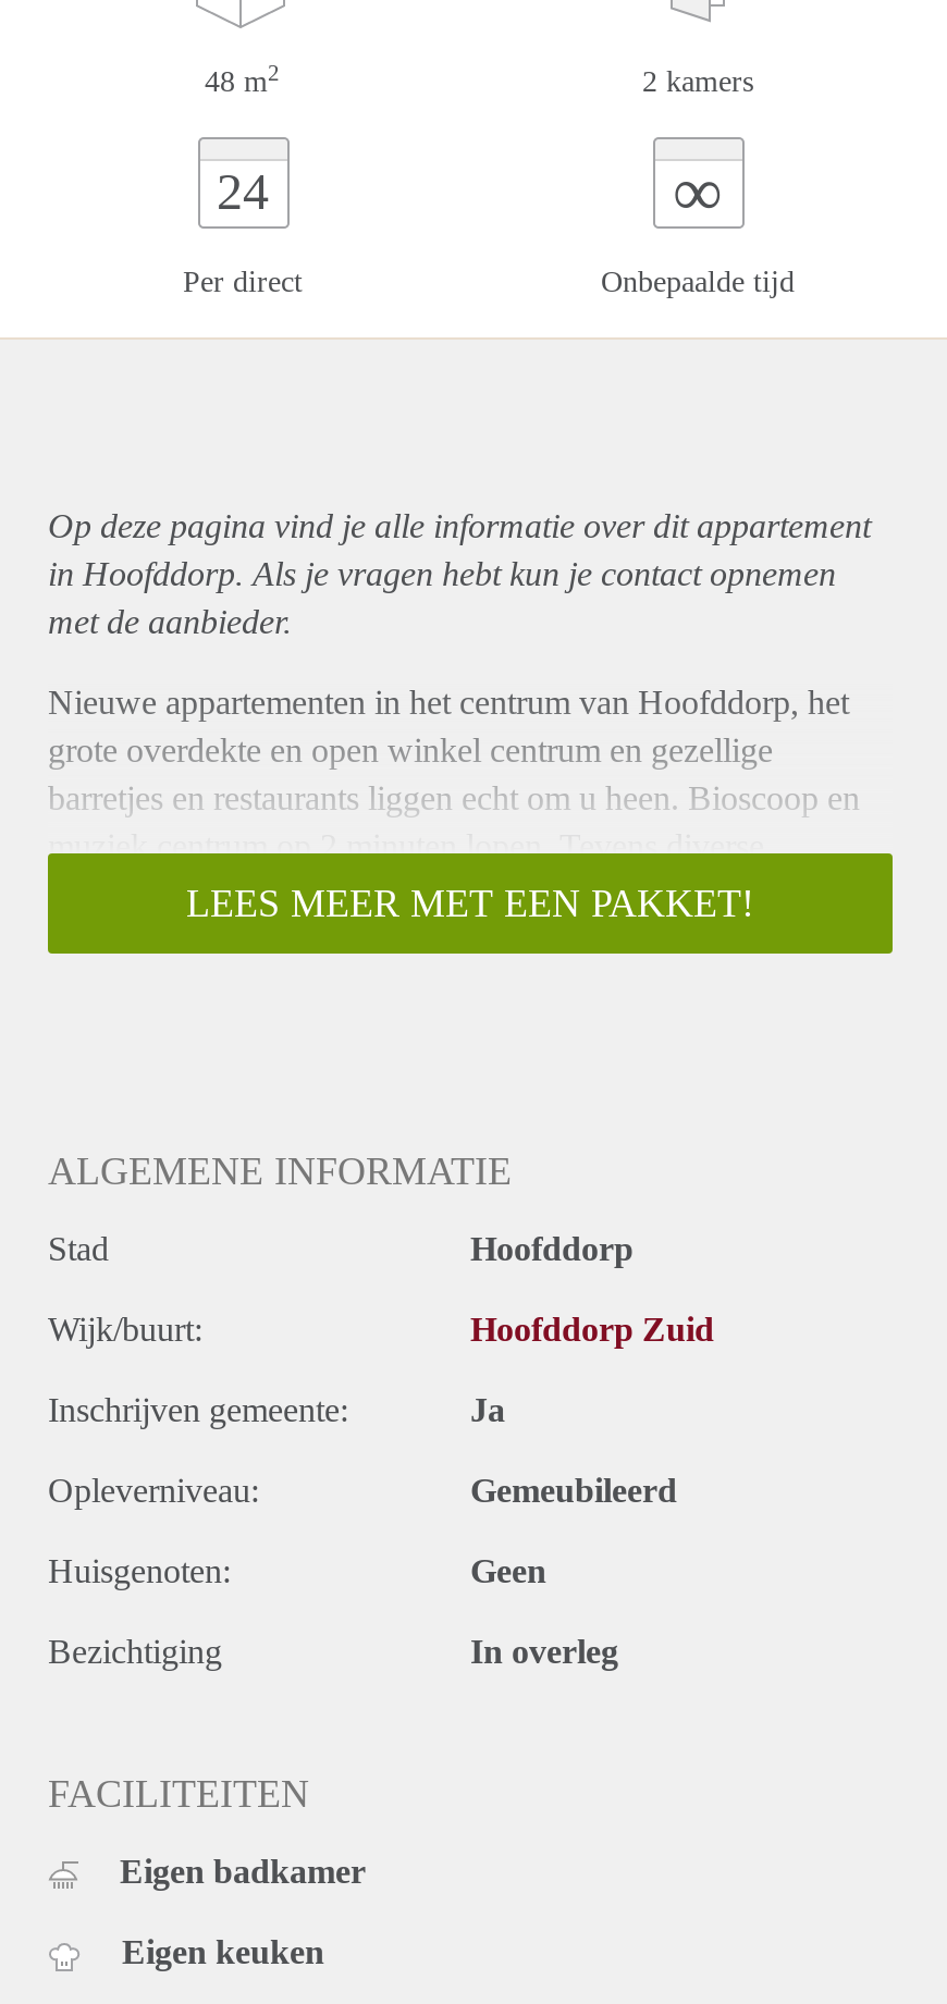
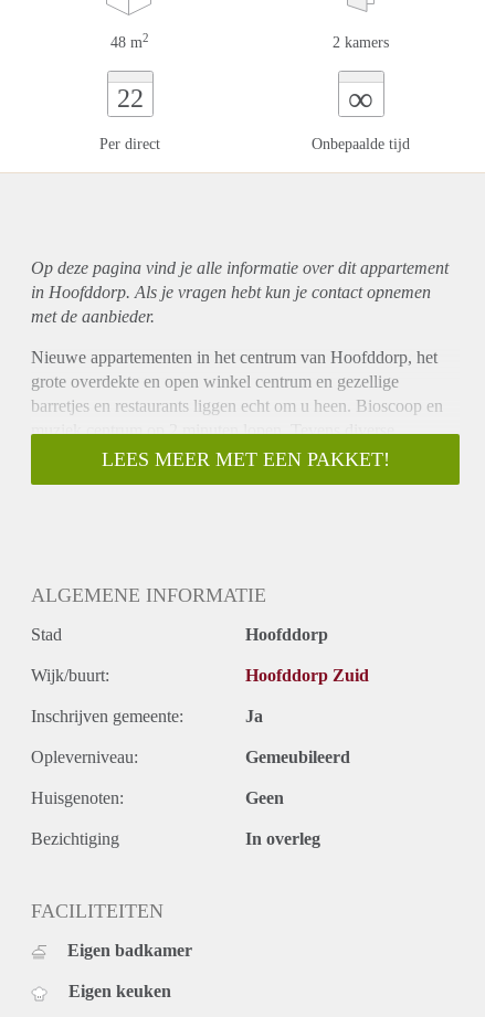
- 24
+ 22
